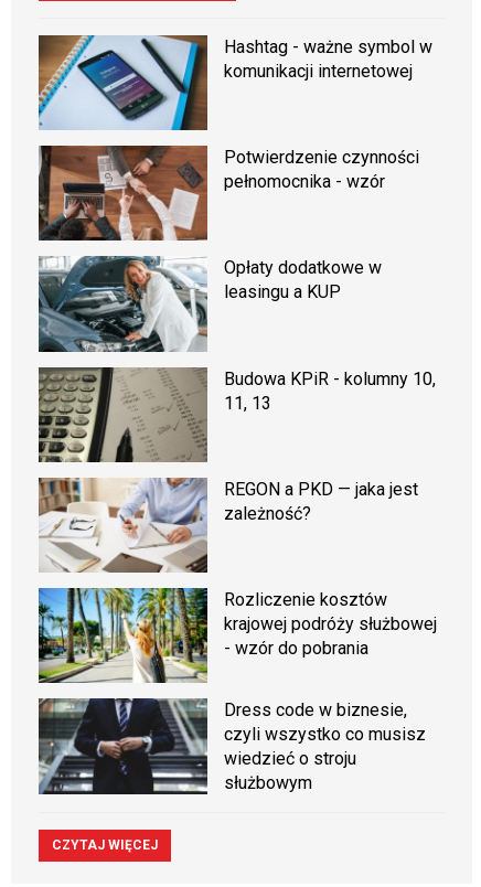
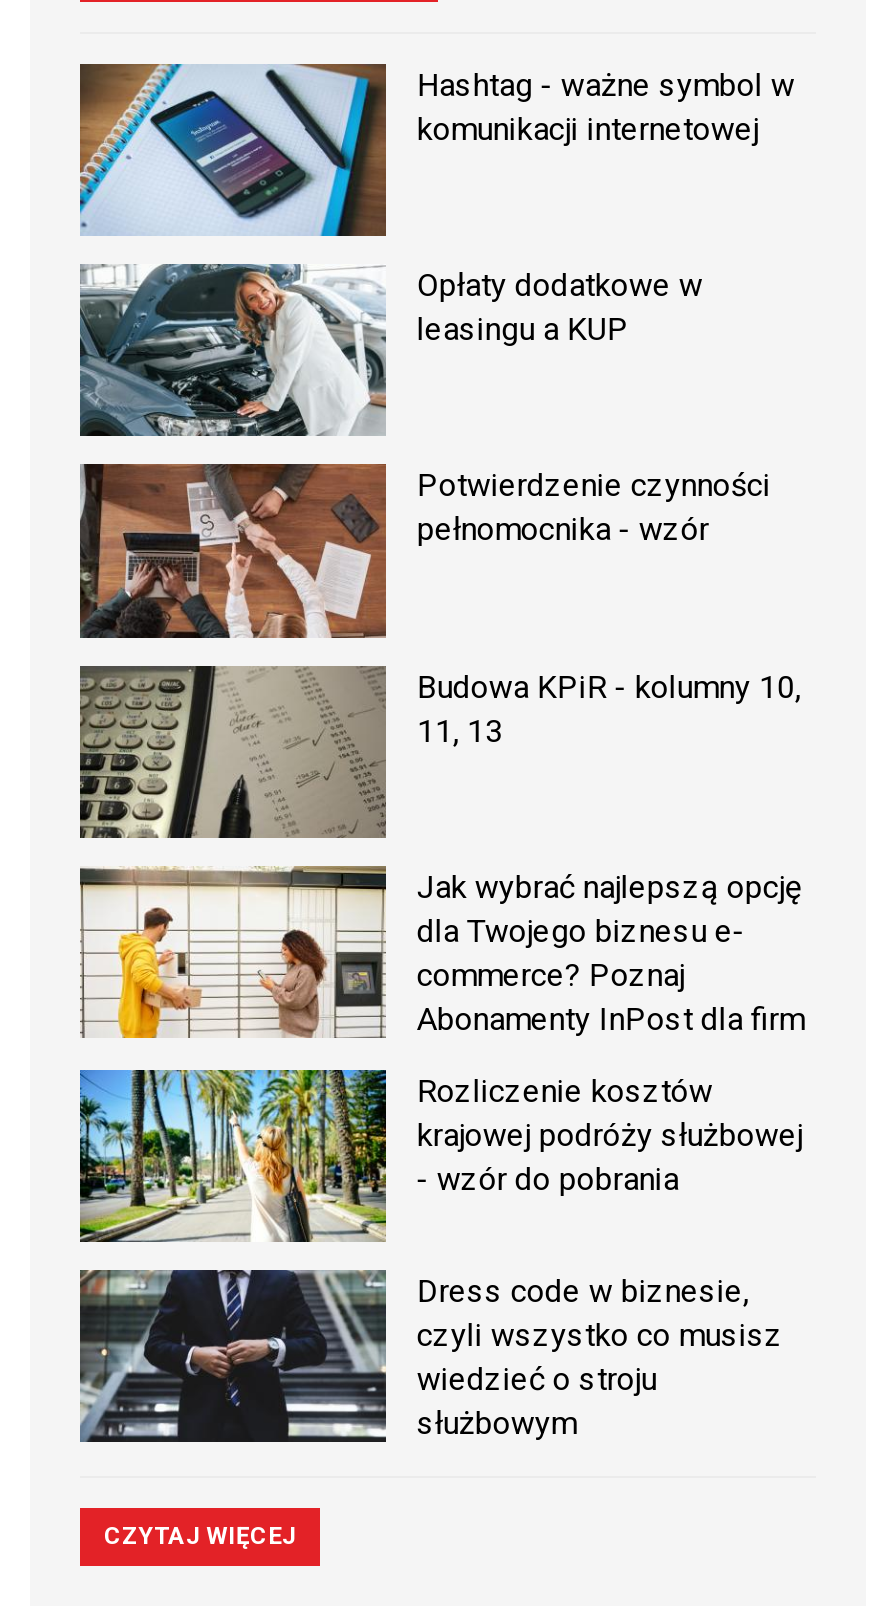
moved down: [image] | Potwierdzenie czynności | pełnomocnika - wzór

moved up: [image] | Opłaty dodatkowe w | leasingu a KUP

- [image]
- REGON a PKD — jaka jest
- zależność?
+ [image]
+ Jak wybrać najlepszą opcję
+ dla Twojego biznesu e-
+ commerce? Poznaj
+ Abonamenty InPost dla firm
